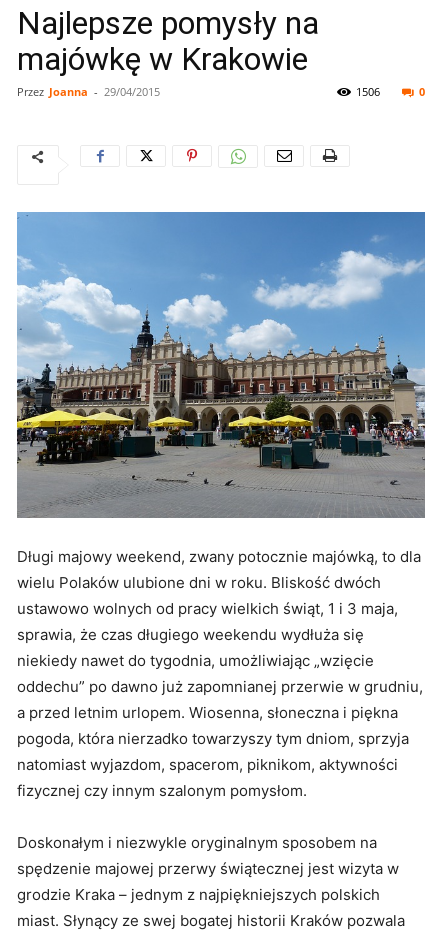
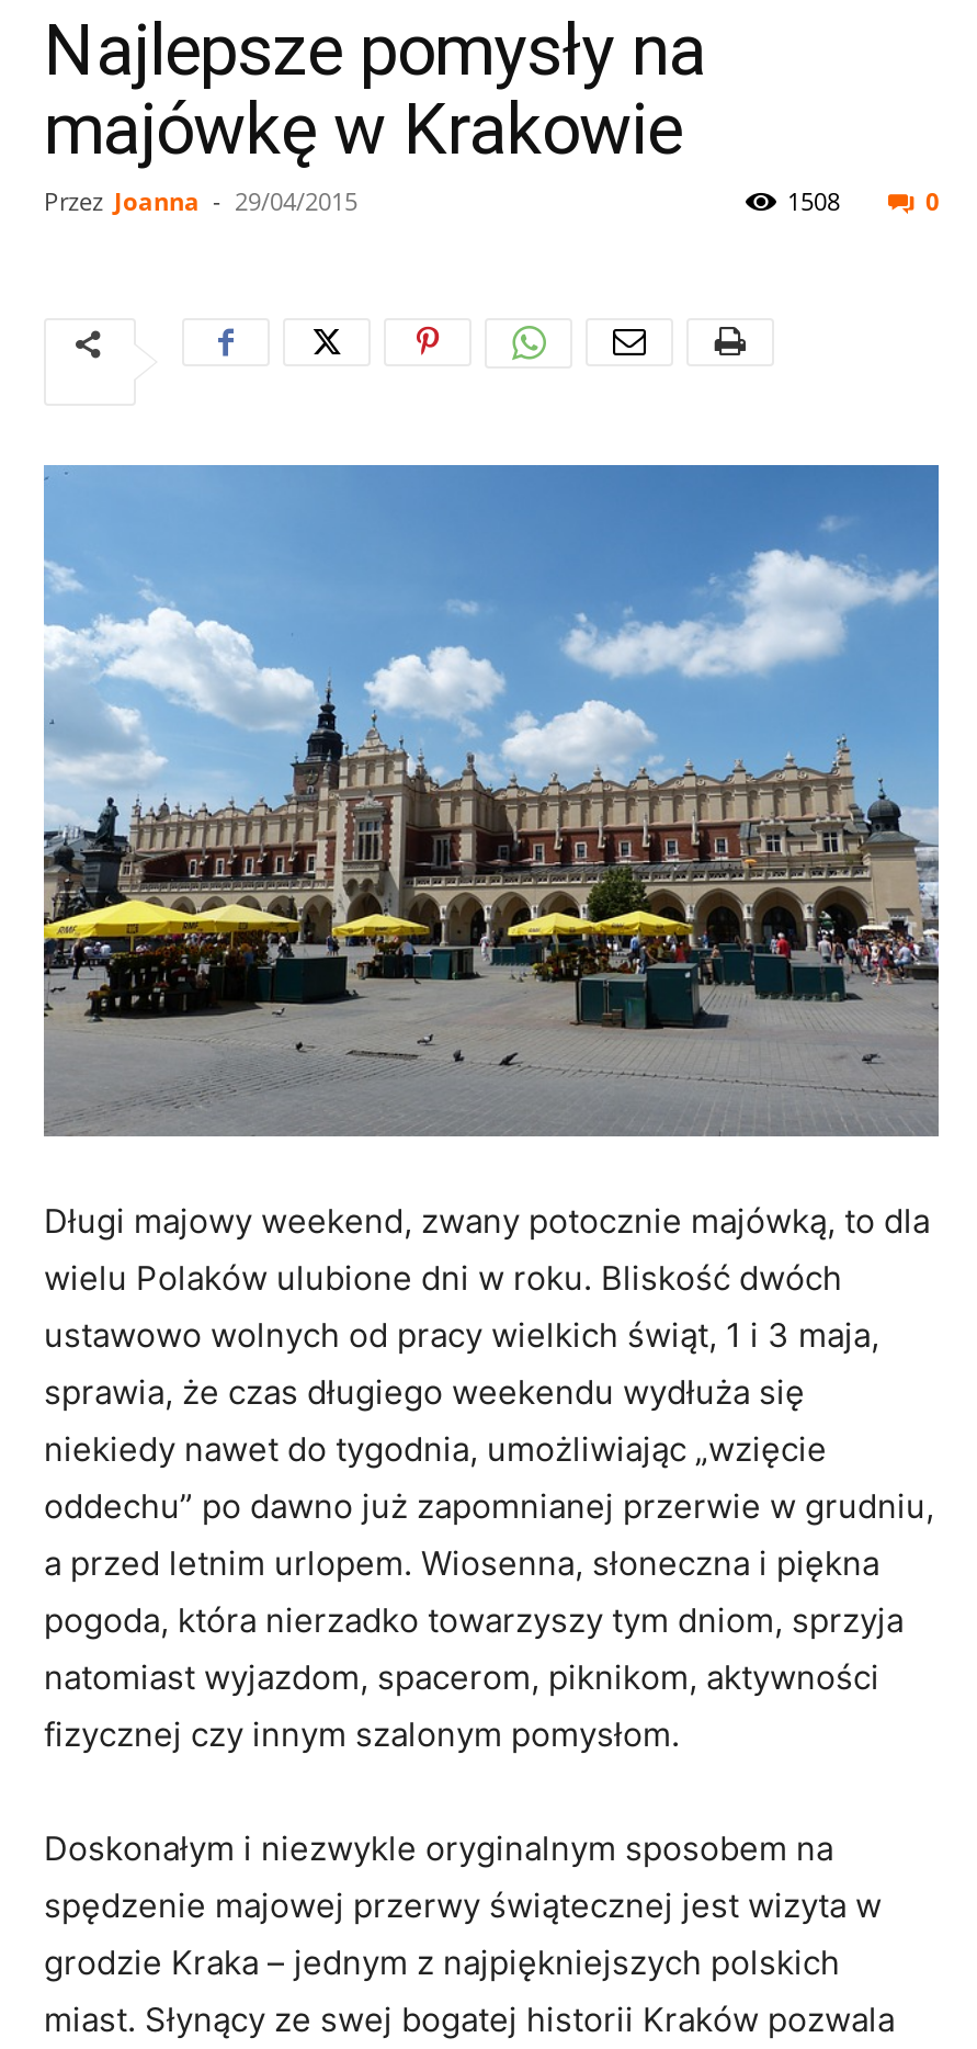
- 1506
+ 1508
